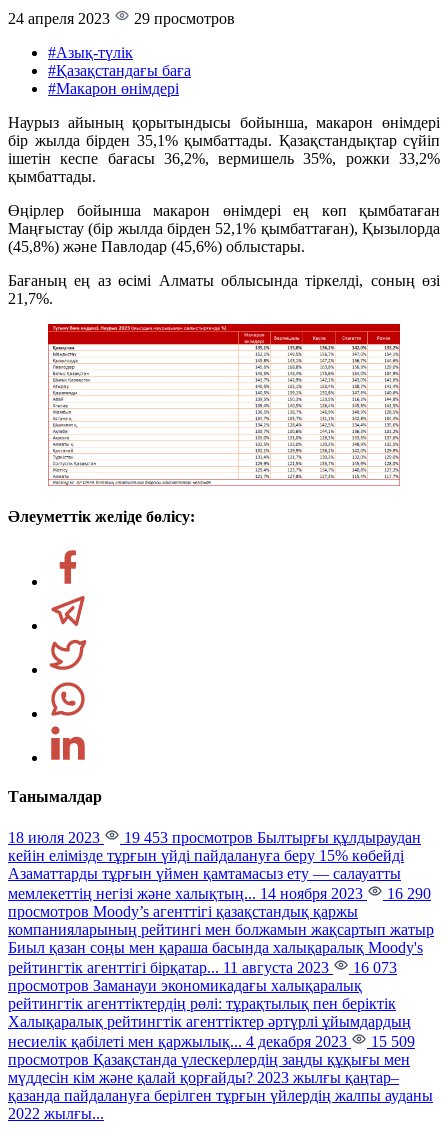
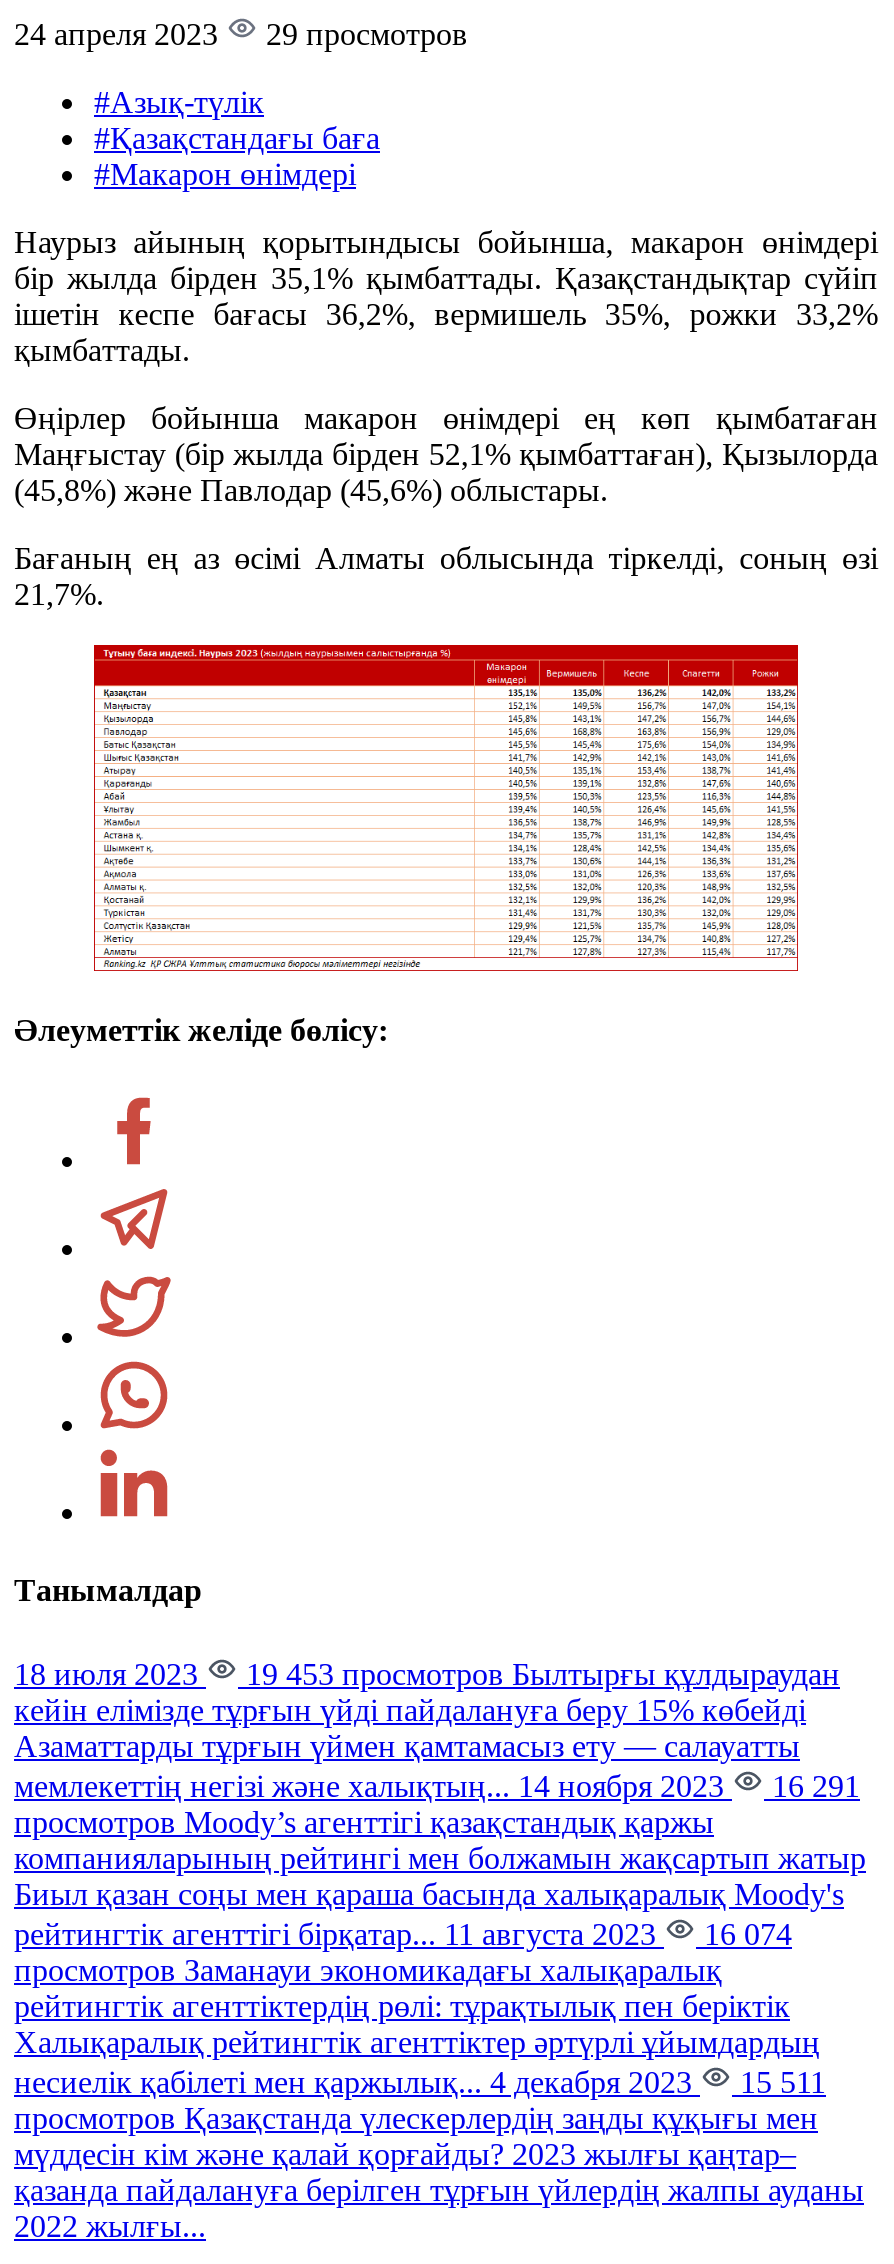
- мемлекеттің негізі және халықтың... 14 ноября 2023 16 290
+ мемлекеттің негізі және халықтың... 14 ноября 2023 16 291

- рейтингтік агенттігі бірқатар... 11 августа 2023 16 073
+ рейтингтік агенттігі бірқатар... 11 августа 2023 16 074

- несиелік қабілеті мен қаржылық... 4 декабря 2023 15 509
+ несиелік қабілеті мен қаржылық... 4 декабря 2023 15 511
